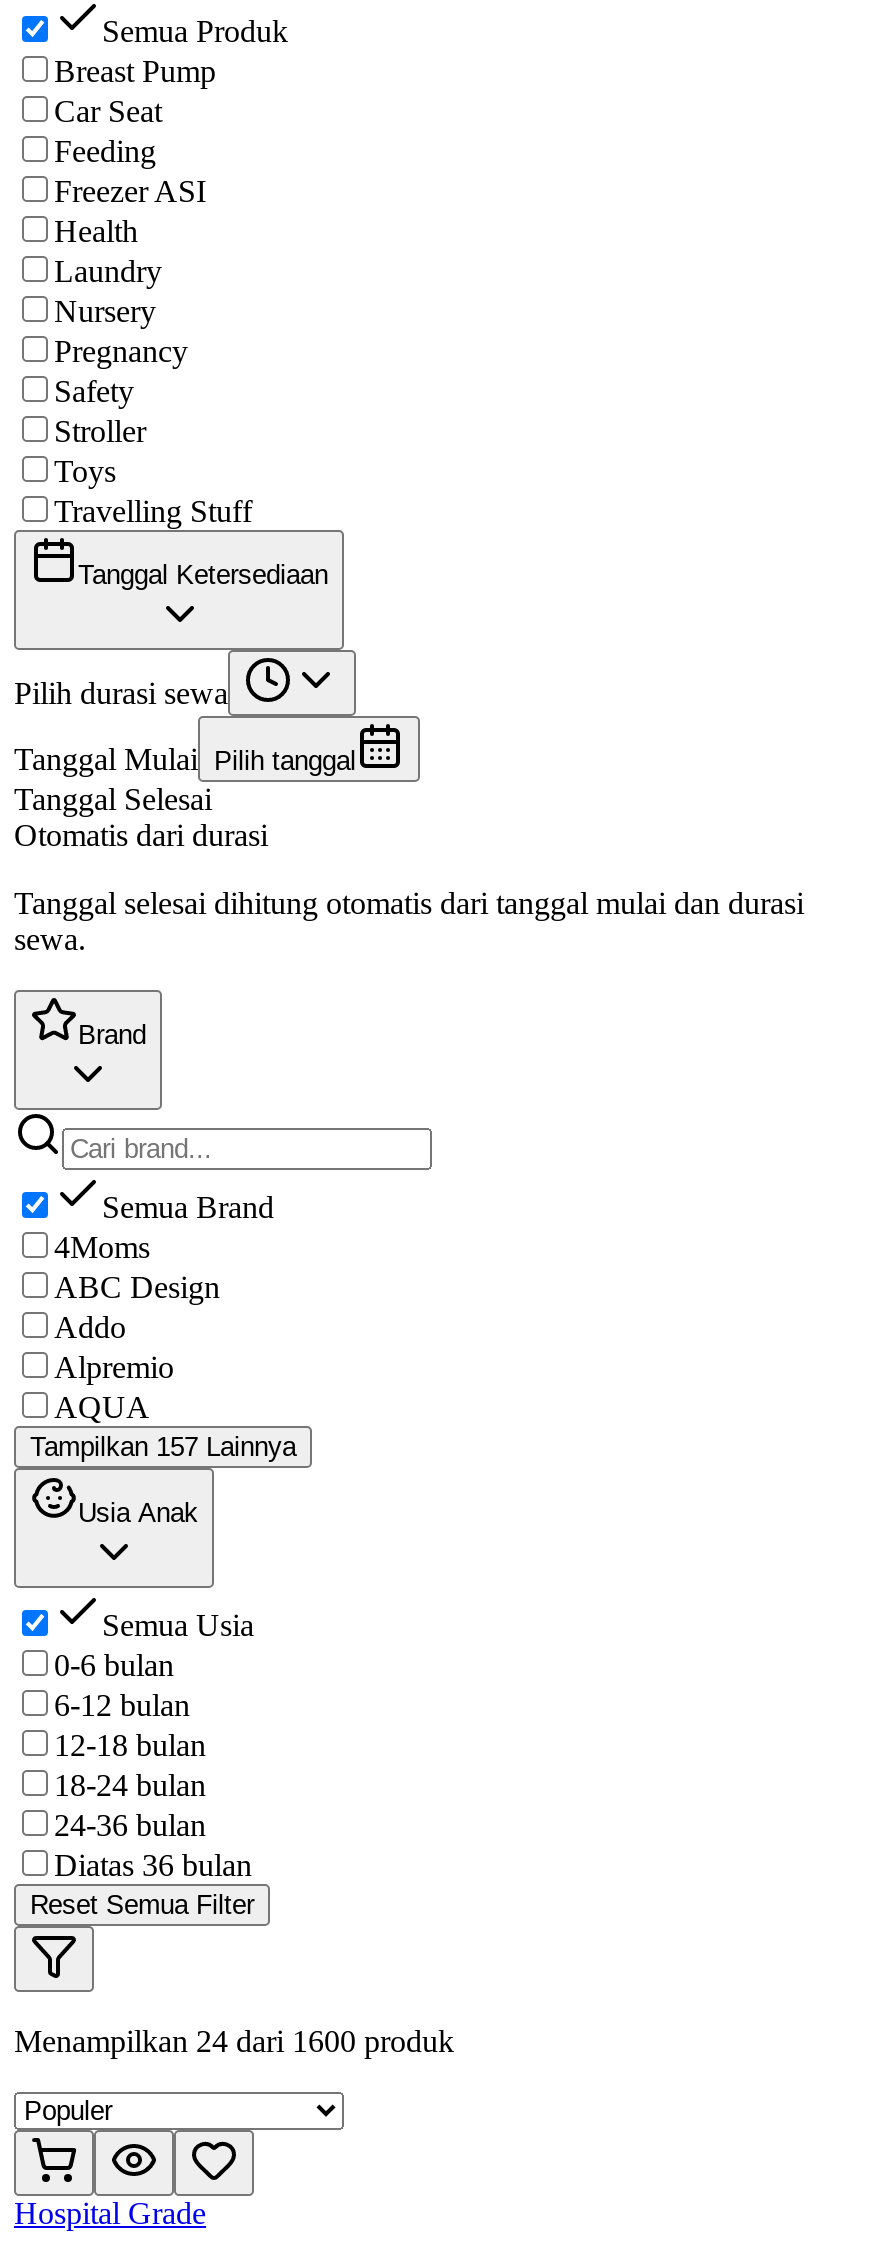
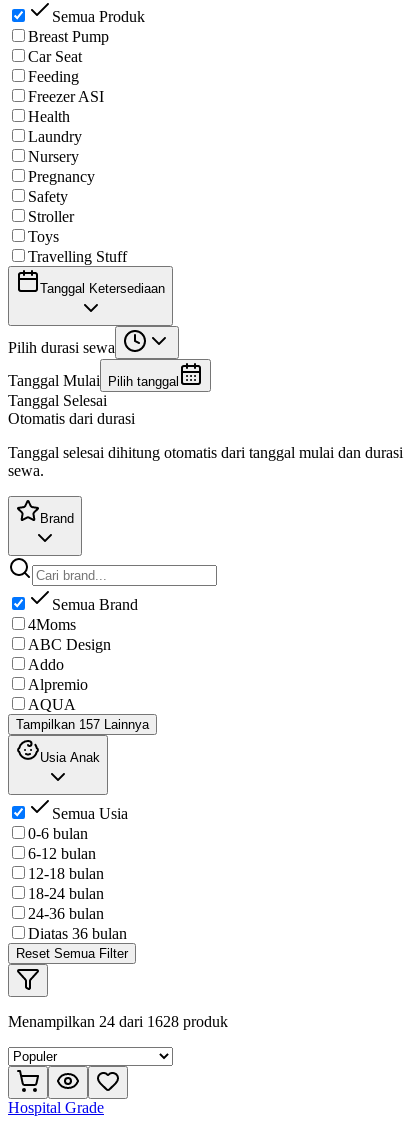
- Menampilkan 24 dari 1600 produk
+ Menampilkan 24 dari 1628 produk
